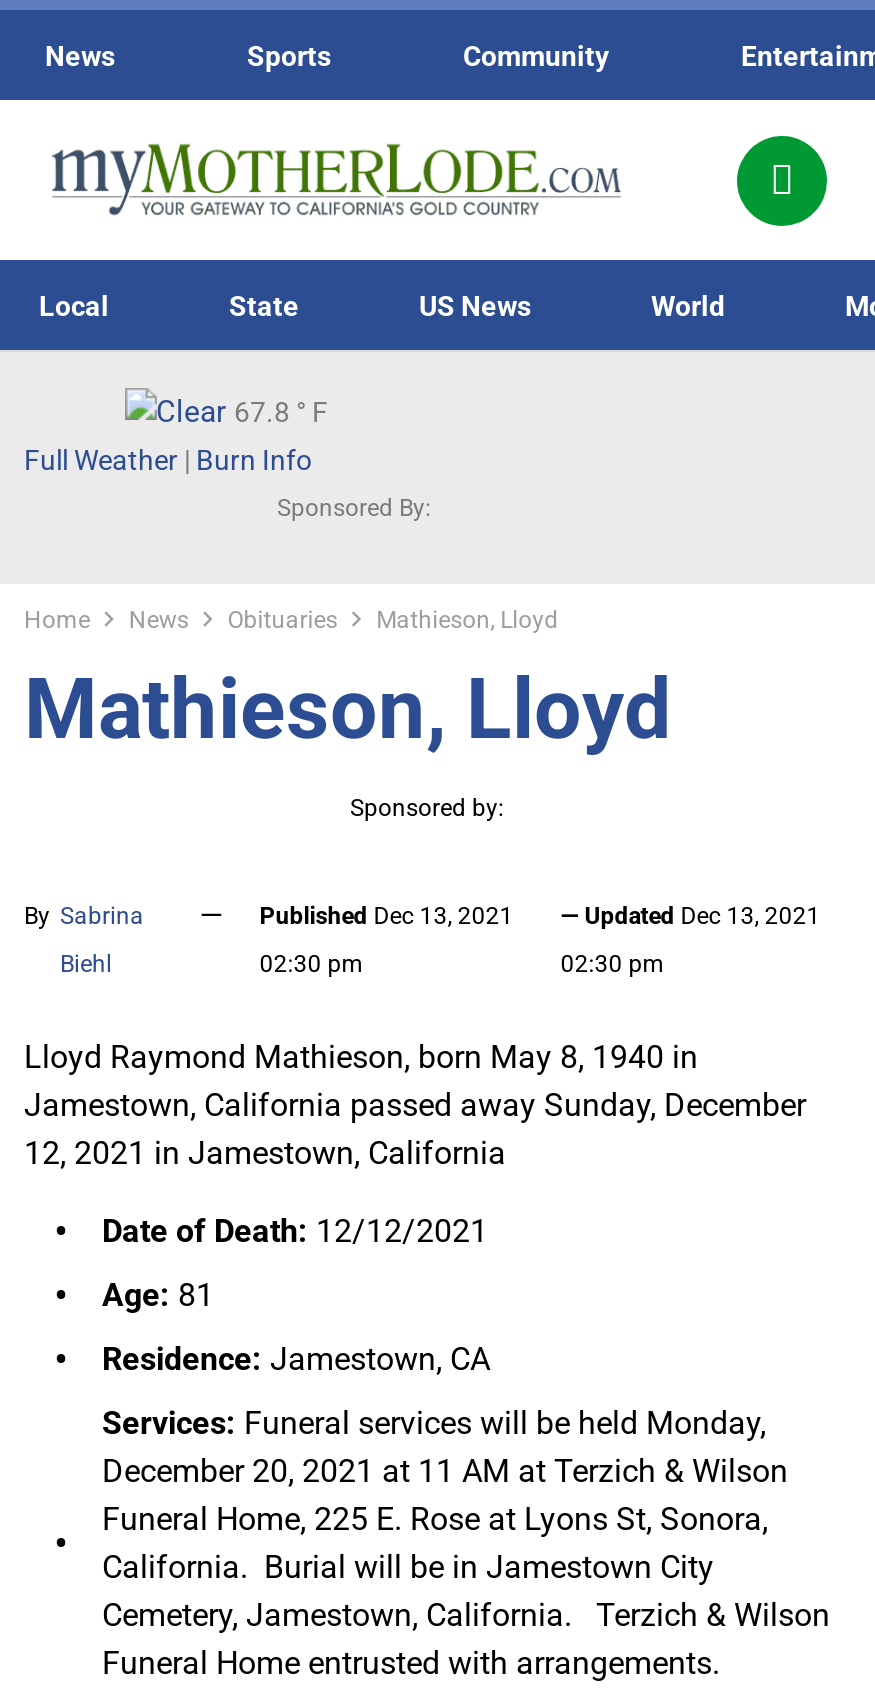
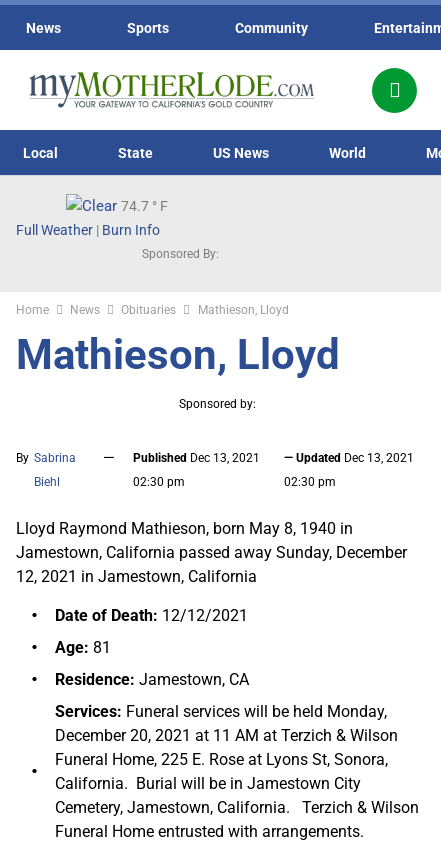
- 67.8 ° F
+ 74.7 ° F
